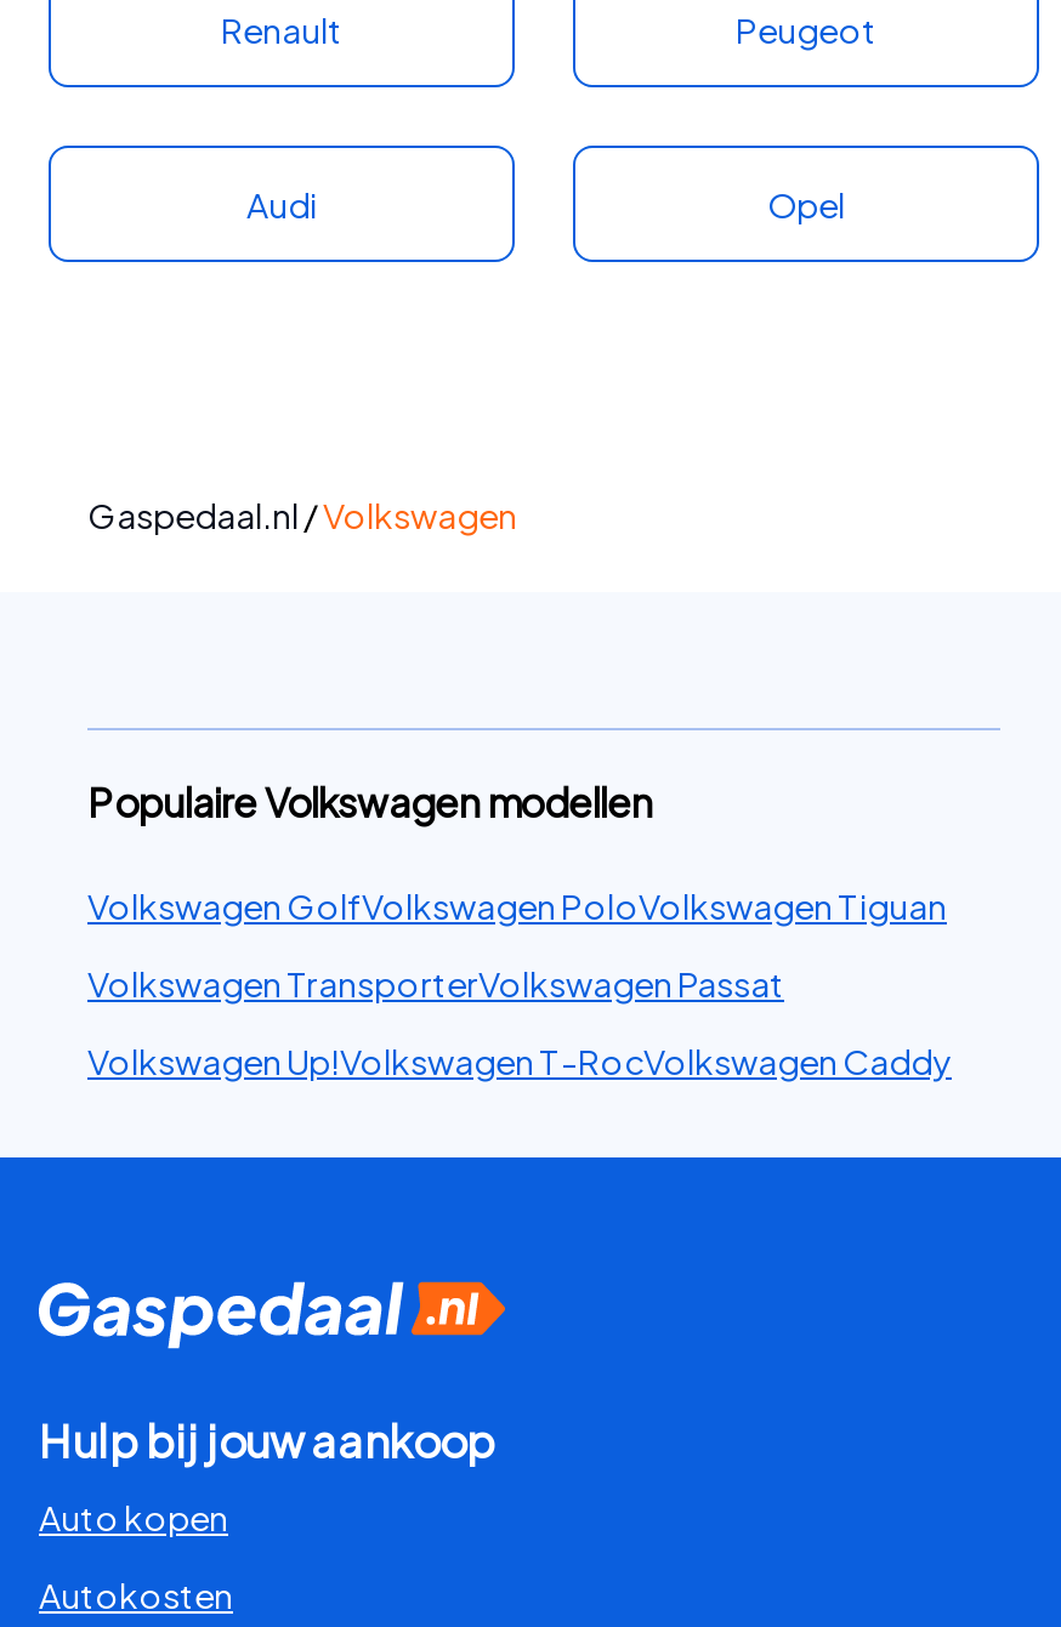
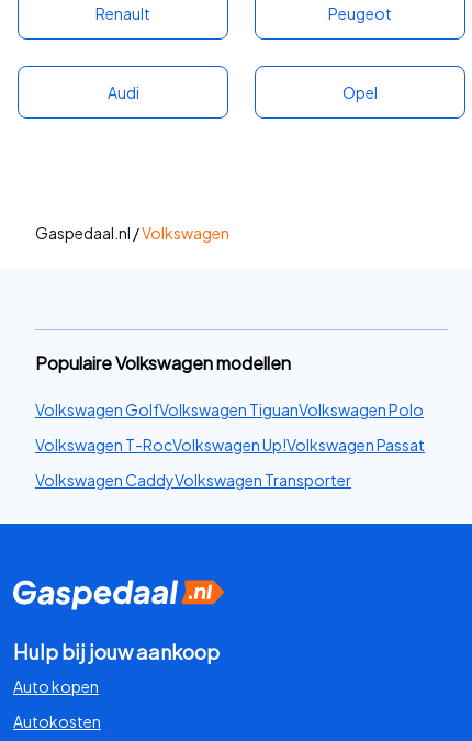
- Volkswagen GolfVolkswagen PoloVolkswagen Tiguan
+ Volkswagen GolfVolkswagen TiguanVolkswagen Polo

- Volkswagen TransporterVolkswagen Passat
+ Volkswagen T-RocVolkswagen Up!Volkswagen Passat

- Volkswagen Up!Volkswagen T-RocVolkswagen Caddy
+ Volkswagen CaddyVolkswagen Transporter
